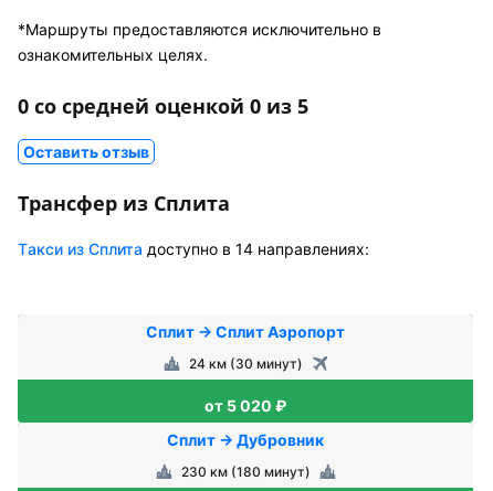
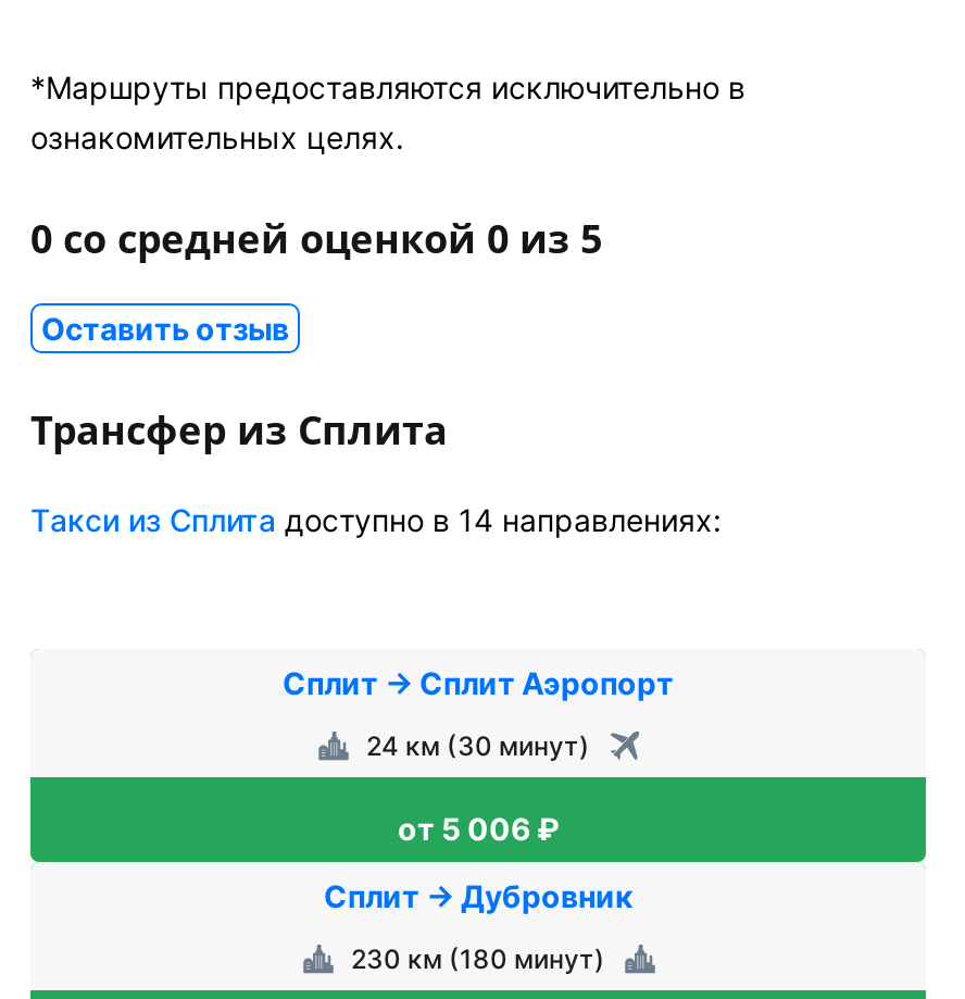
- от 5 020 ₽
+ от 5 006 ₽
